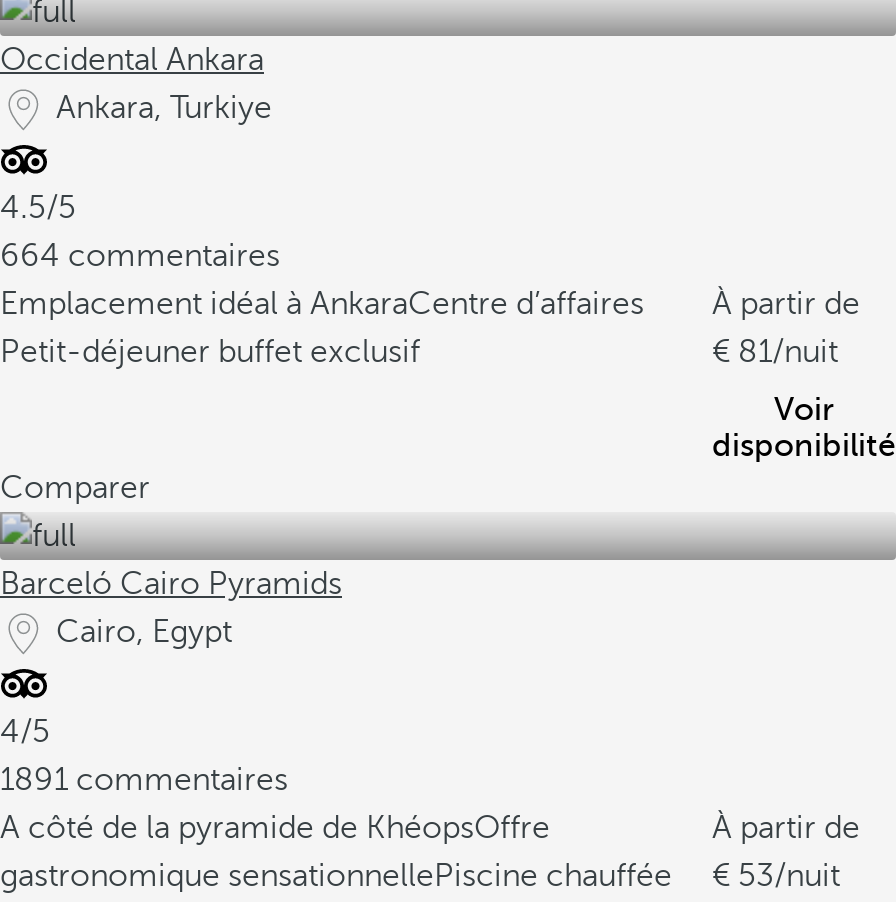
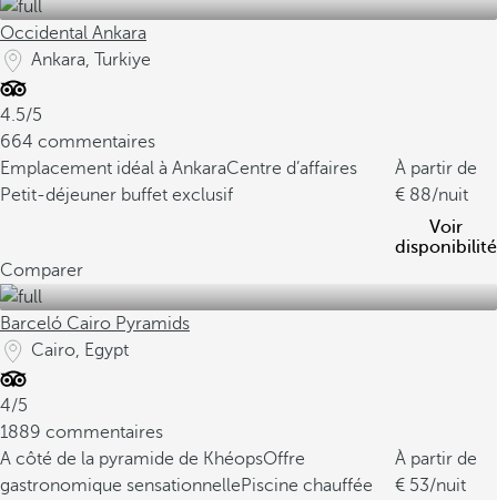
- 81/nuit
+ 88/nuit

- 1891 commentaires
+ 1889 commentaires
